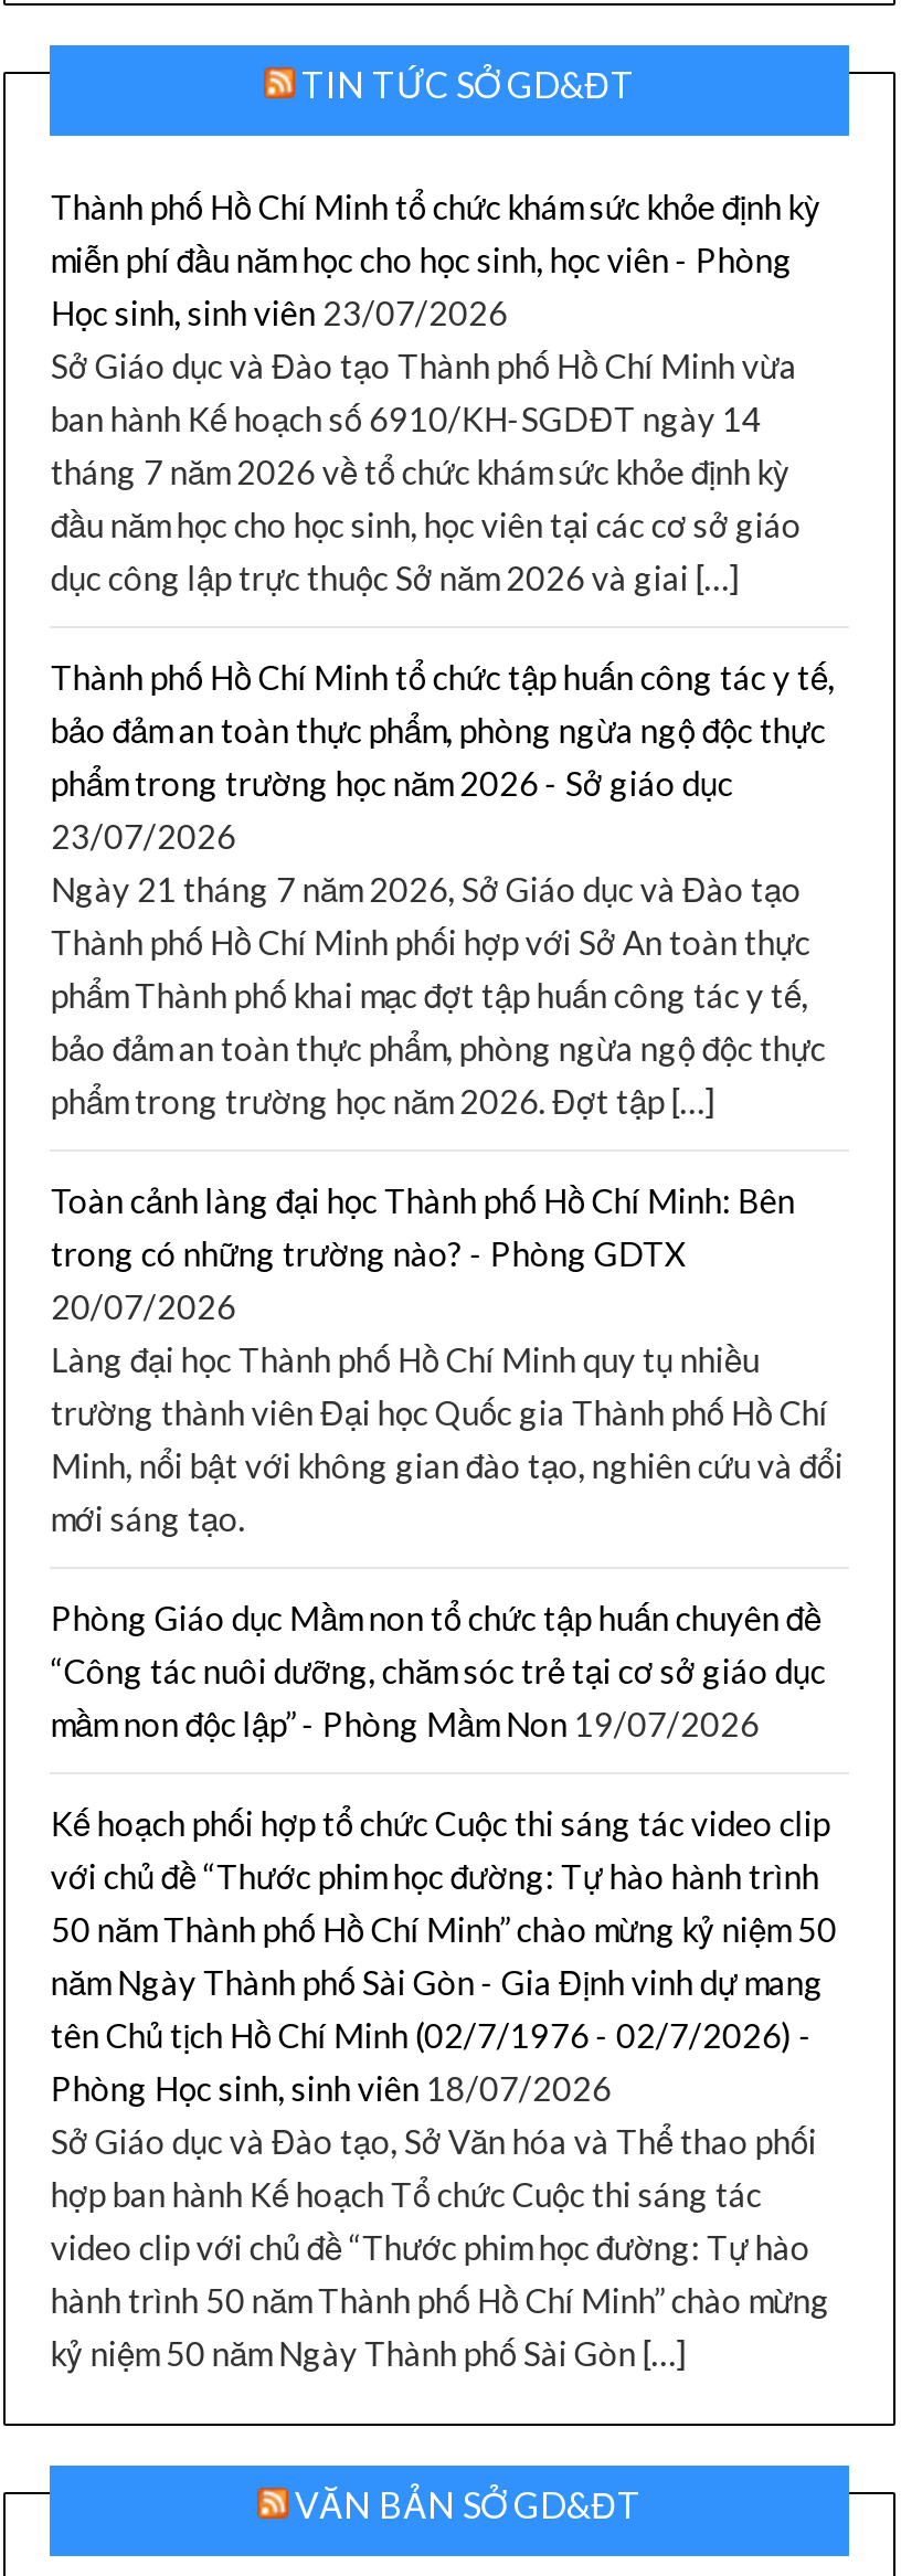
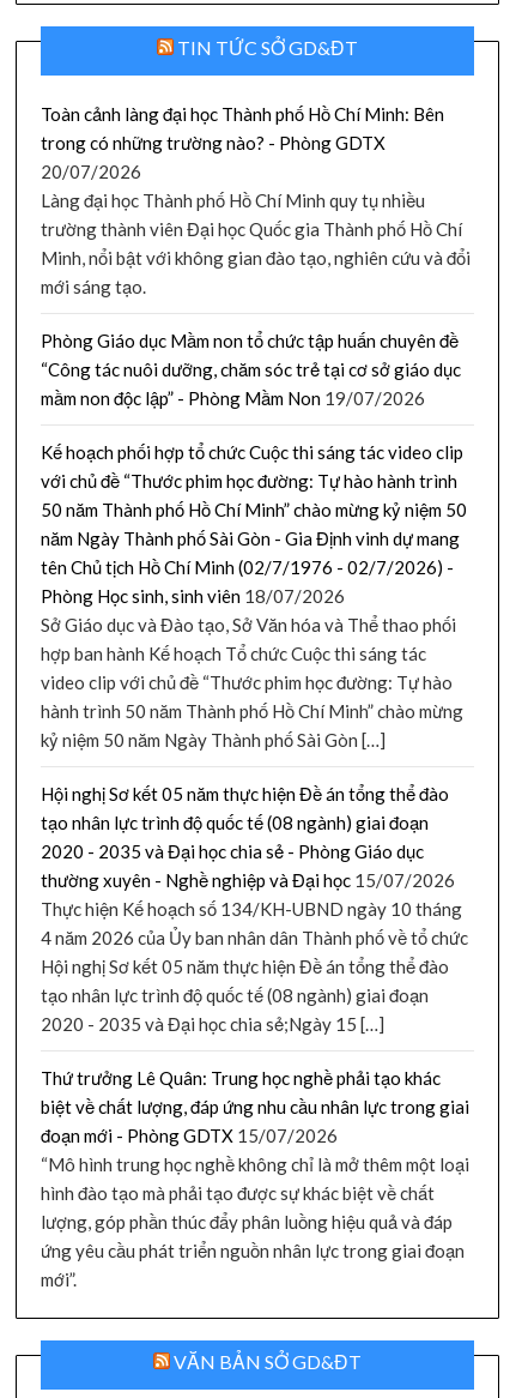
- Thành phố Hồ Chí Minh tổ chức khám sức khỏe định kỳ
- miễn phí đầu năm học cho học sinh, học viên - Phòng
- Học sinh, sinh viên 23/07/2026
- Sở Giáo dục và Đào tạo Thành phố Hồ Chí Minh vừa
- ban hành Kế hoạch số 6910/KH-SGDĐT ngày 14
- tháng 7 năm 2026 về tổ chức khám sức khỏe định kỳ
- đầu năm học cho học sinh, học viên tại các cơ sở giáo
- dục công lập trực thuộc Sở năm 2026 và giai […]
- Thành phố Hồ Chí Minh tổ chức tập huấn công tác y tế,
- bảo đảm an toàn thực phẩm, phòng ngừa ngộ độc thực
- phẩm trong trường học năm 2026 - Sở giáo dục
- 23/07/2026
- Ngày 21 tháng 7 năm 2026, Sở Giáo dục và Đào tạo
- Thành phố Hồ Chí Minh phối hợp với Sở An toàn thực
- phẩm Thành phố khai mạc đợt tập huấn công tác y tế,
- bảo đảm an toàn thực phẩm, phòng ngừa ngộ độc thực
- phẩm trong trường học năm 2026. Đợt tập […]

moved up: Toàn cảnh làng đại học Thành phố Hồ Chí Minh: Bên | trong có những trường nào? - Phòng GDTX | 20/07/2026 | ... | hành trình 50 năm Thành phố Hồ Chí Minh” chào mừng | kỷ niệm 50 năm Ngày Thành phố Sài Gòn […]

+ Hội nghị Sơ kết 05 năm thực hiện Đề án tổng thể đào
+ tạo nhân lực trình độ quốc tế (08 ngành) giai đoạn
+ 2020 - 2035 và Đại học chia sẻ - Phòng Giáo dục
+ thường xuyên - Nghề nghiệp và Đại học 15/07/2026
+ Thực hiện Kế hoạch số 134/KH-UBND ngày 10 tháng
+ 4 năm 2026 của Ủy ban nhân dân Thành phố về tổ chức
+ Hội nghị Sơ kết 05 năm thực hiện Đề án tổng thể đào
+ tạo nhân lực trình độ quốc tế (08 ngành) giai đoạn
+ 2020 - 2035 và Đại học chia sẻ;Ngày 15 […]
+ Thứ trưởng Lê Quân: Trung học nghề phải tạo khác
+ biệt về chất lượng, đáp ứng nhu cầu nhân lực trong giai
+ đoạn mới - Phòng GDTX 15/07/2026
+ “Mô hình trung học nghề không chỉ là mở thêm một loại
+ hình đào tạo mà phải tạo được sự khác biệt về chất
+ lượng, góp phần thúc đẩy phân luồng hiệu quả và đáp
+ ứng yêu cầu phát triển nguồn nhân lực trong giai đoạn
+ mới”.
